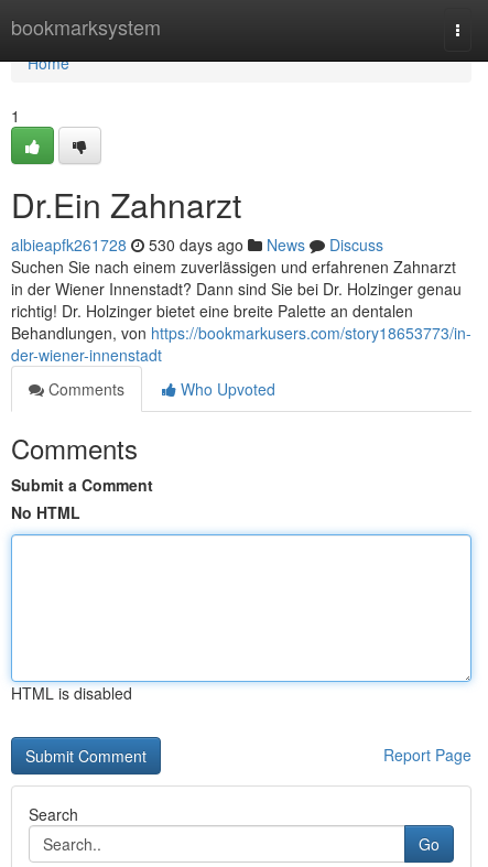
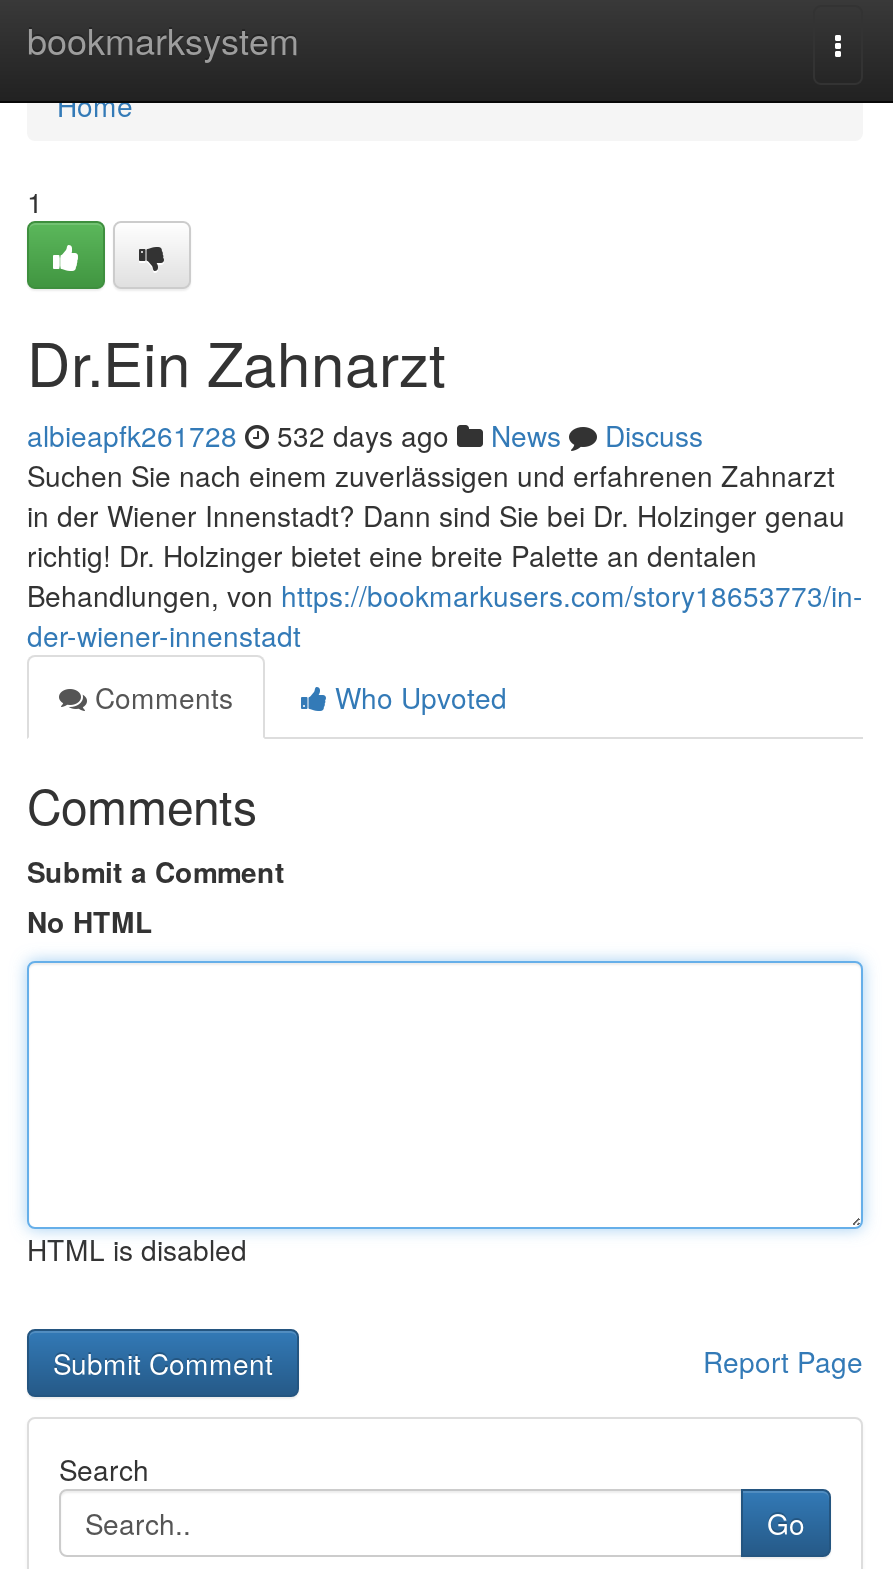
- albieapfk261728 530 days ago News Discuss
+ albieapfk261728 532 days ago News Discuss
